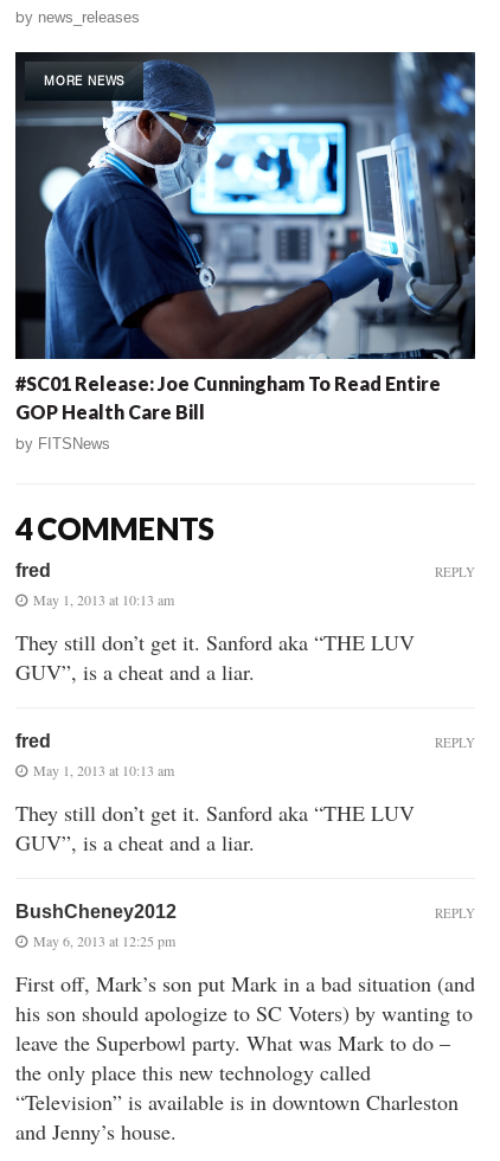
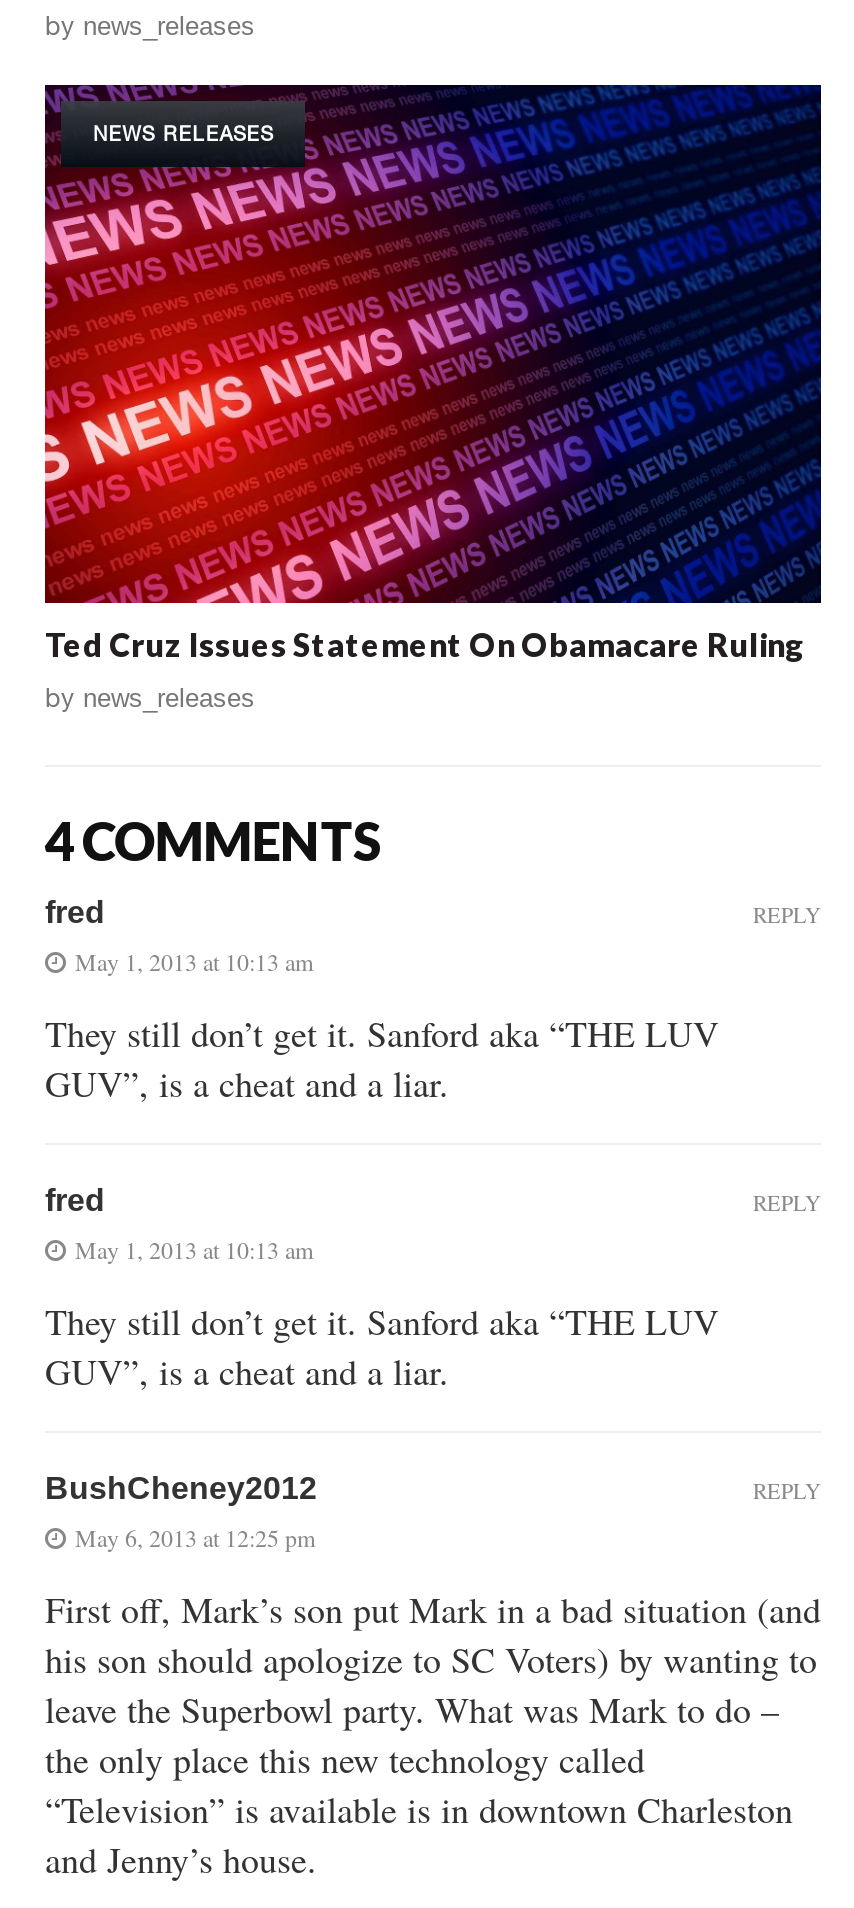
- [image]
- MORE NEWS
+ [image]
+ NEWS RELEASES

- #SC01 Release: Joe Cunningham To Read Entire
- GOP Health Care Bill
+ Ted Cruz Issues Statement On Obamacare Ruling

- by FITSNews
+ by news_releases
